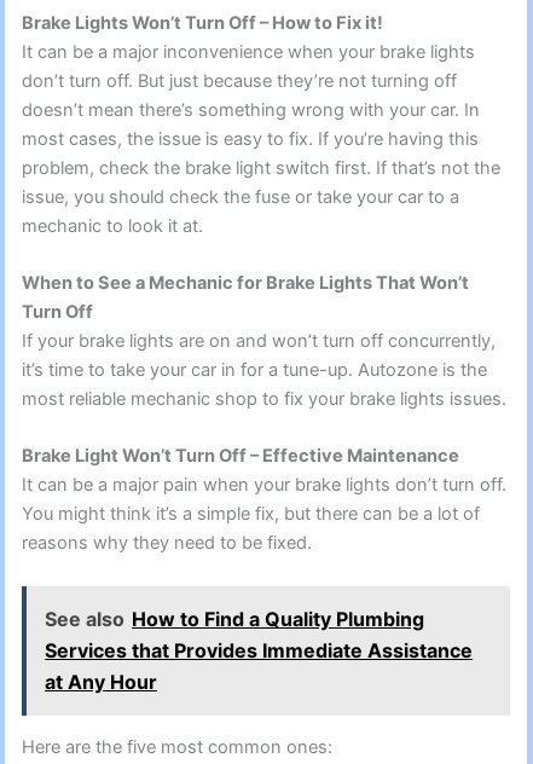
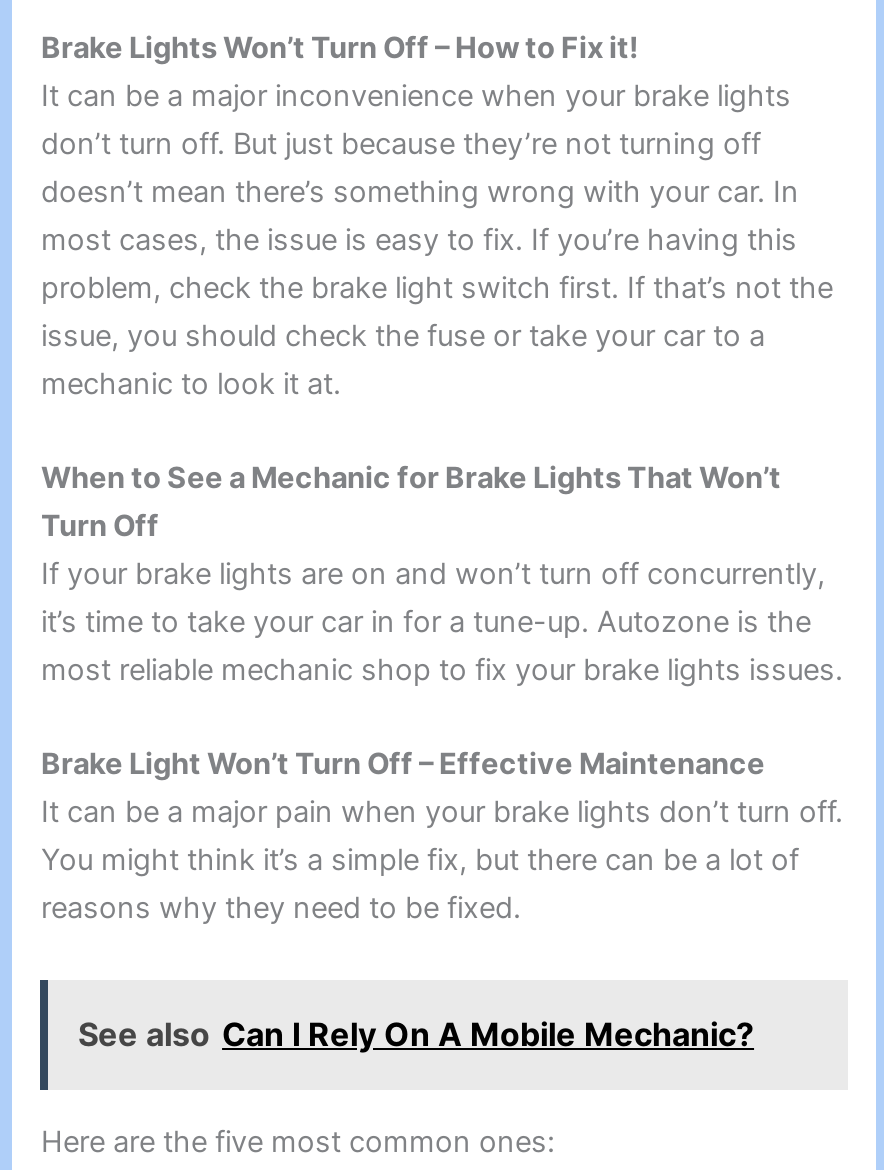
- See also How to Find a Quality Plumbing
- Services that Provides Immediate Assistance
- at Any Hour
+ See also Can I Rely On A Mobile Mechanic?
